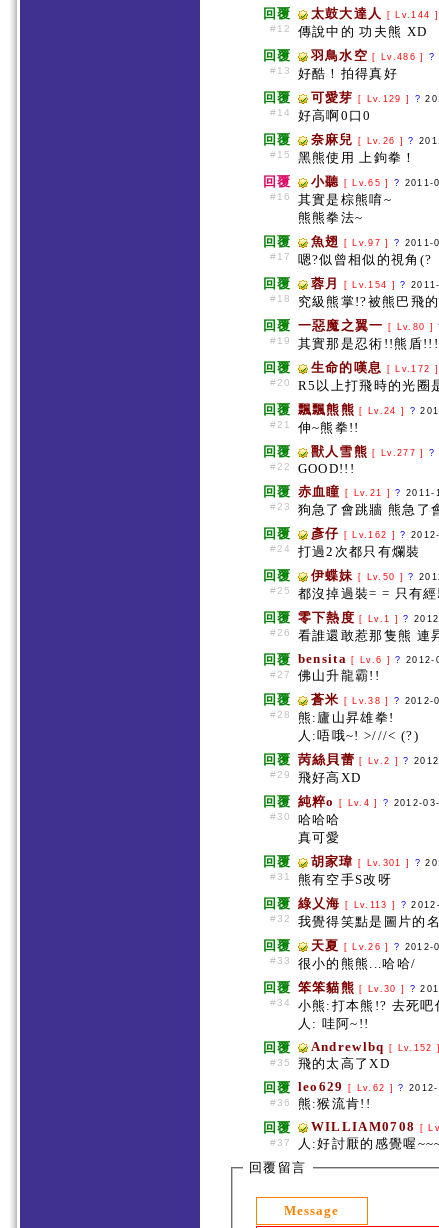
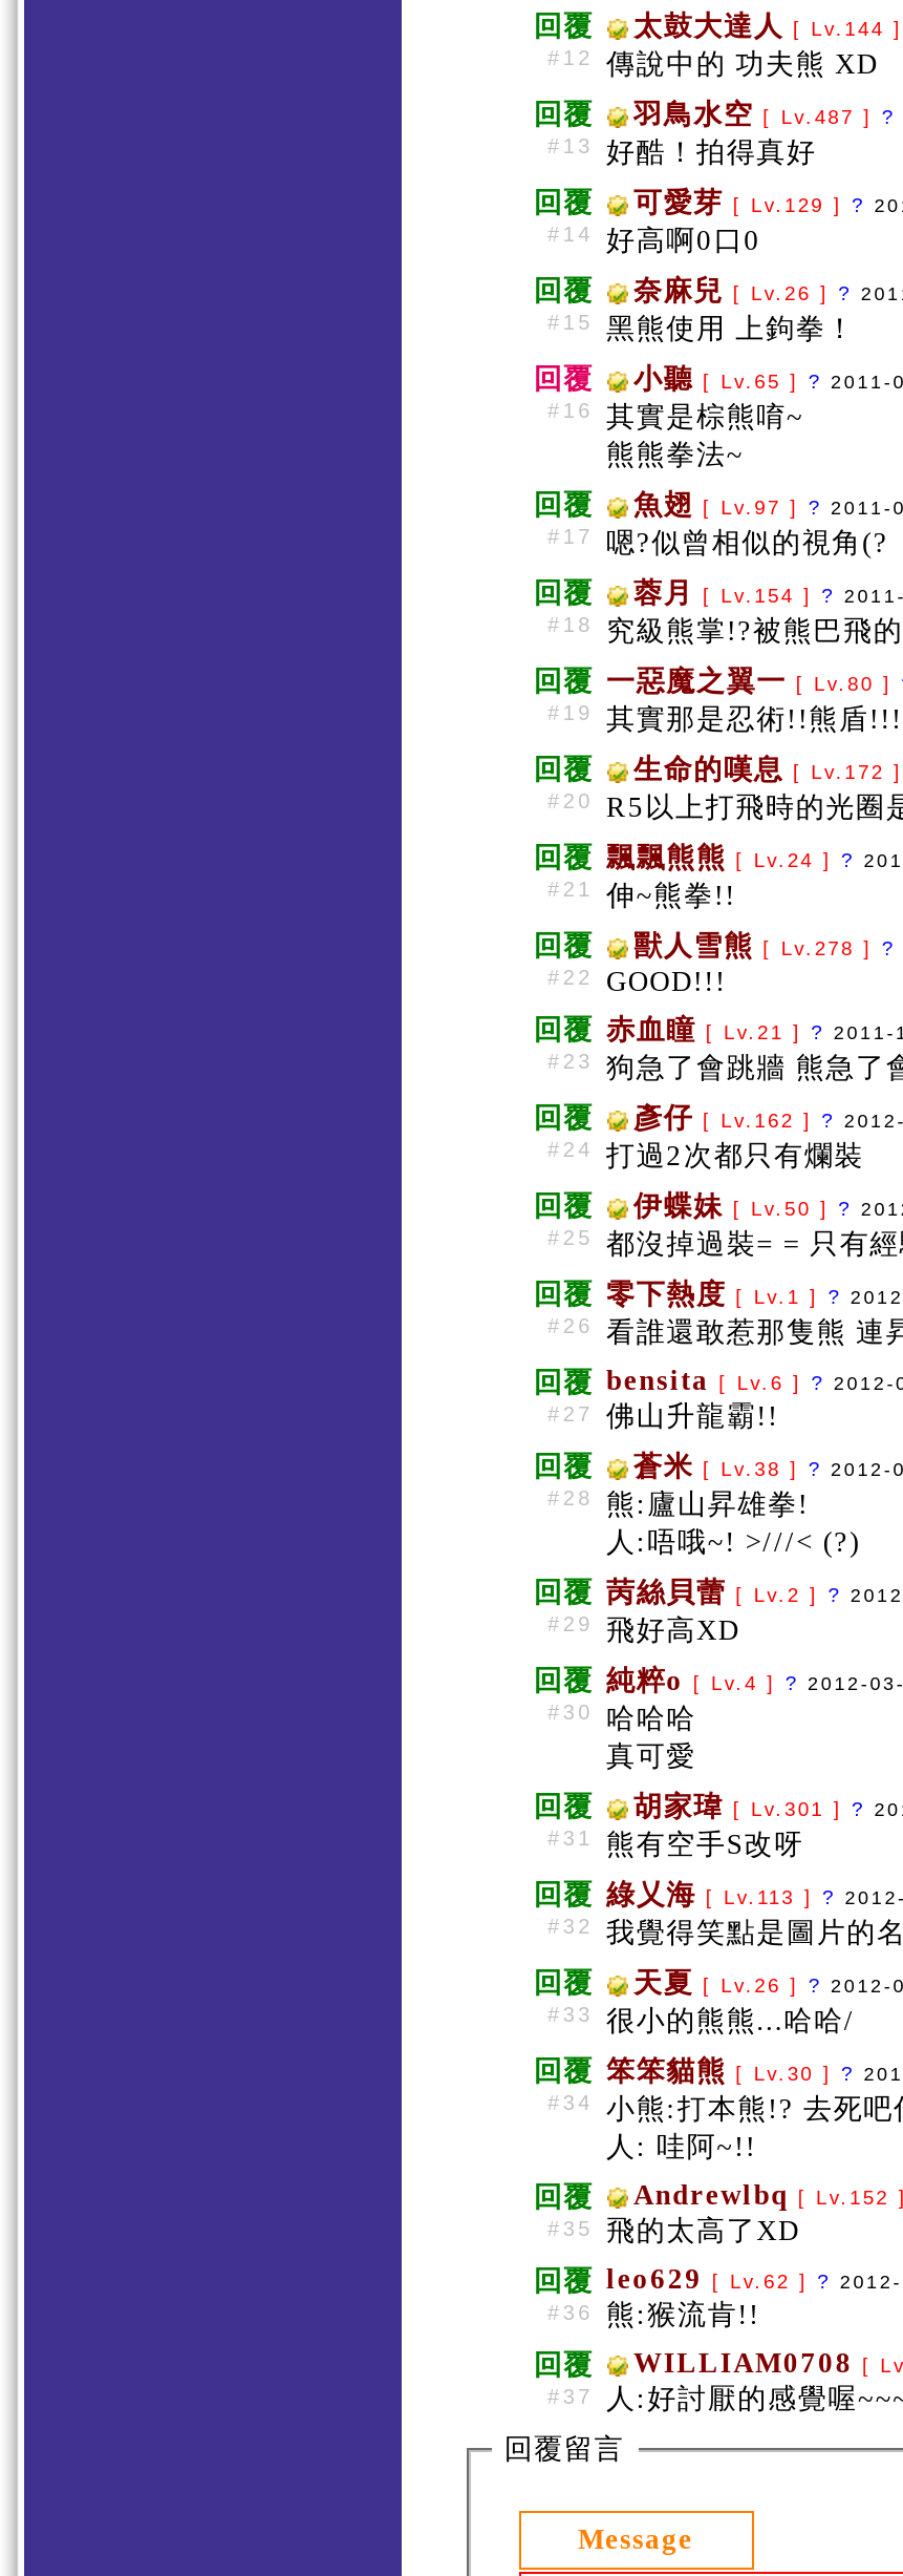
- 回覆 羽鳥水空[ Lv.486 ]?
+ 回覆 羽鳥水空[ Lv.487 ]?

- 回覆 獸人雪熊[ Lv.277 ]?
+ 回覆 獸人雪熊[ Lv.278 ]?
